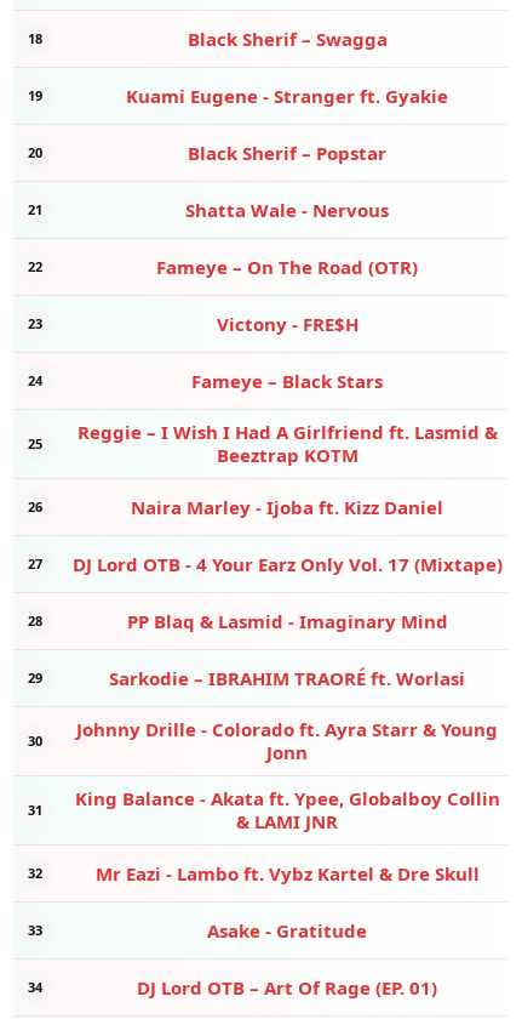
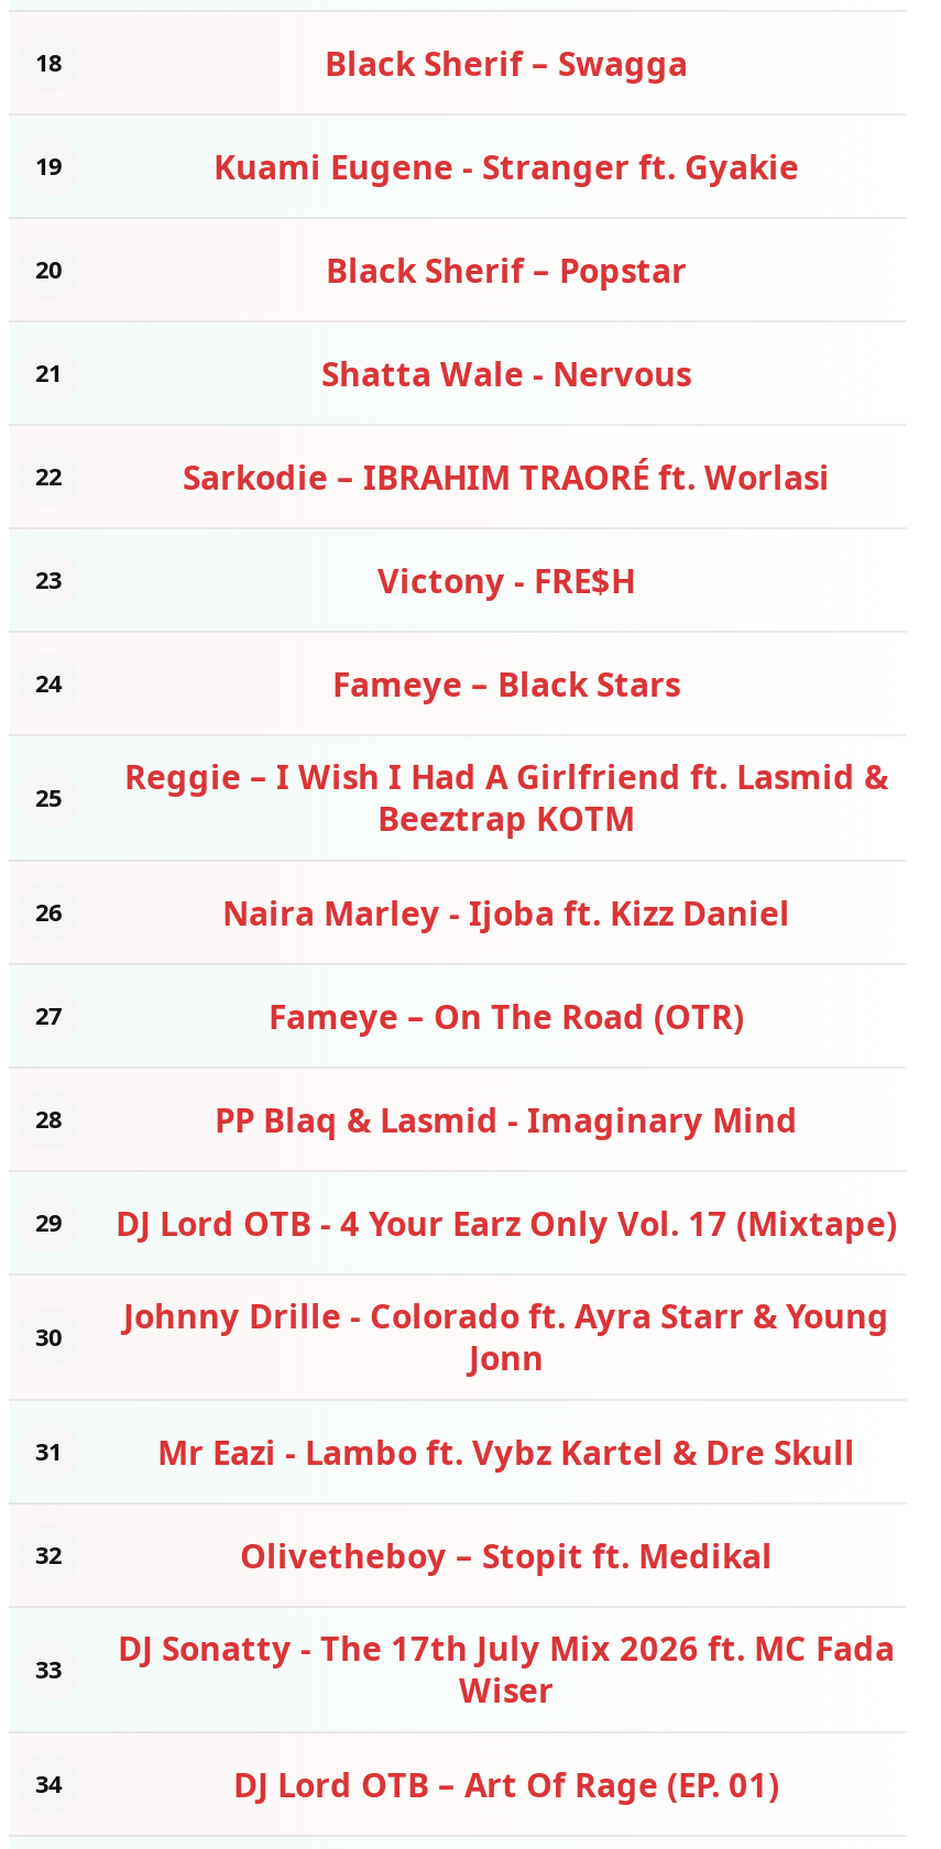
moved down: Fameye – On The Road (OTR)

moved down: DJ Lord OTB - 4 Your Earz Only Vol. 17 (Mixtape)

moved up: Sarkodie – IBRAHIM TRAORÉ ft. Worlasi

- King Balance - Akata ft. Ypee, Globalboy Collin
- & LAMI JNR

+ Olivetheboy – Stopit ft. Medikal

moved up: Mr Eazi - Lambo ft. Vybz Kartel & Dre Skull

- Asake - Gratitude
+ DJ Sonatty - The 17th July Mix 2026 ft. MC Fada
+ Wiser
